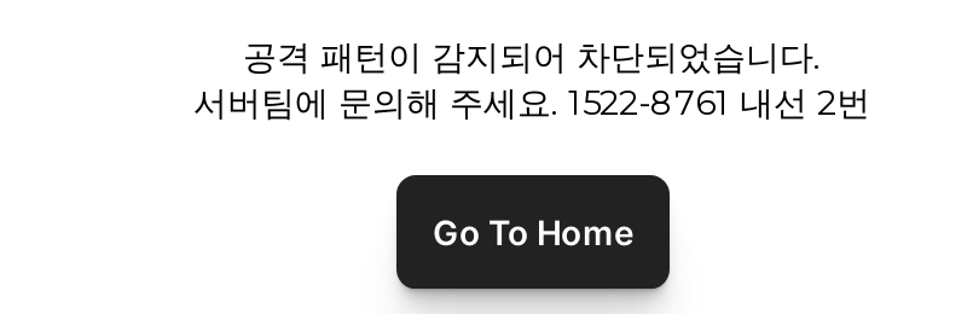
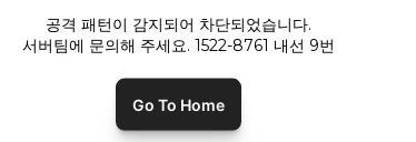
- 서버팀에 문의해 주세요. 1522-8761 내선 2번
+ 서버팀에 문의해 주세요. 1522-8761 내선 9번
